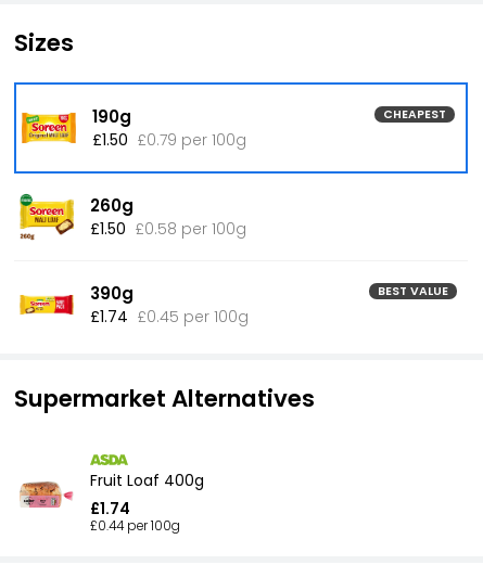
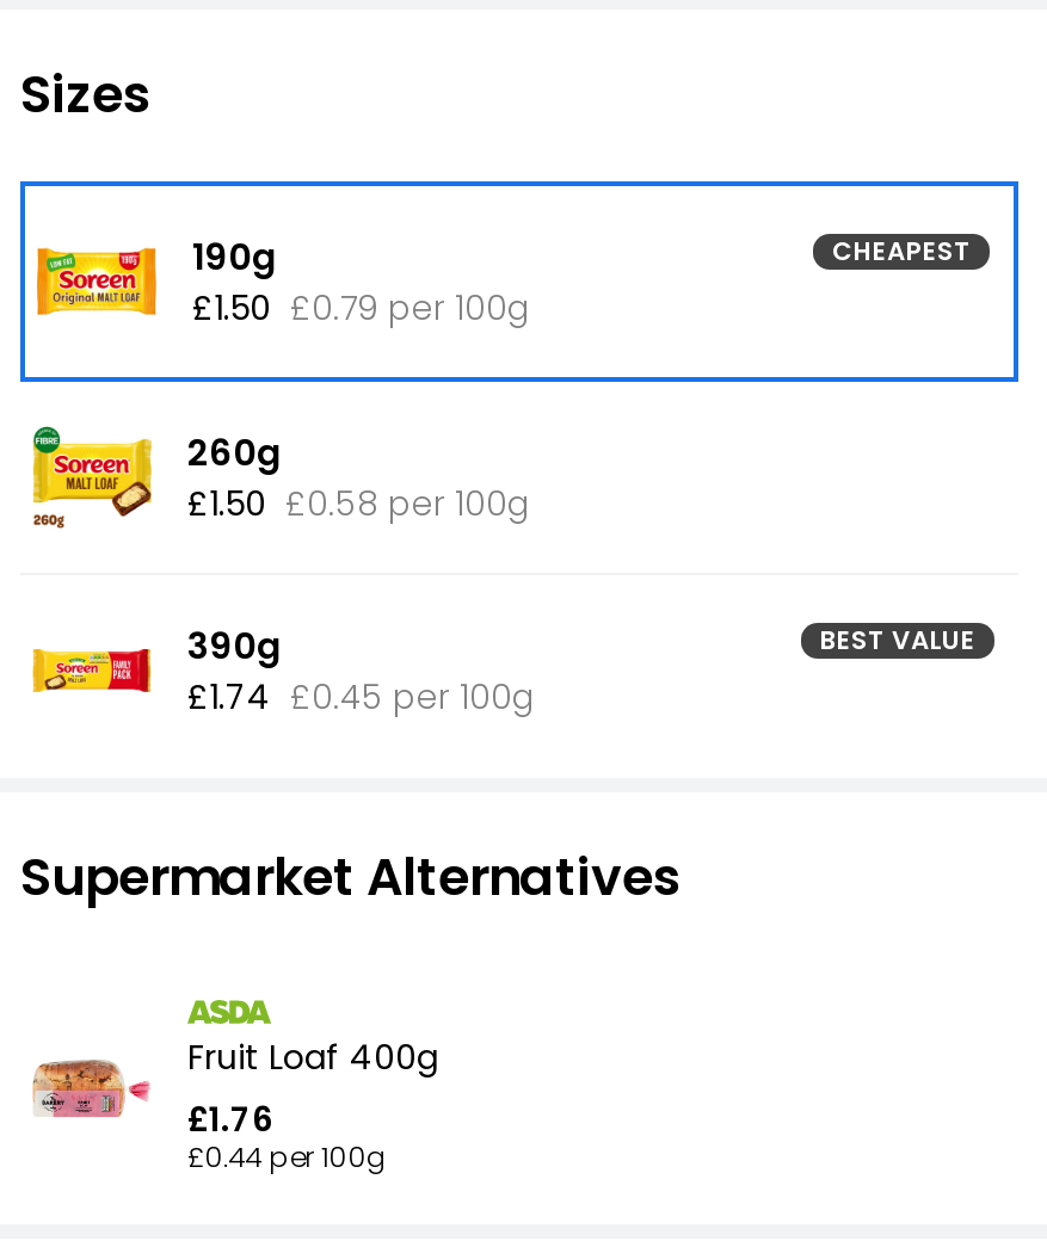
- £1.74
+ £1.76
